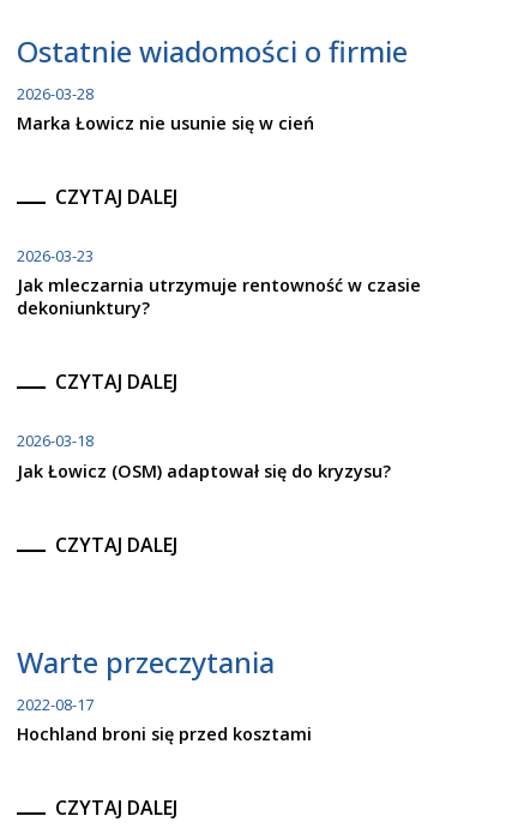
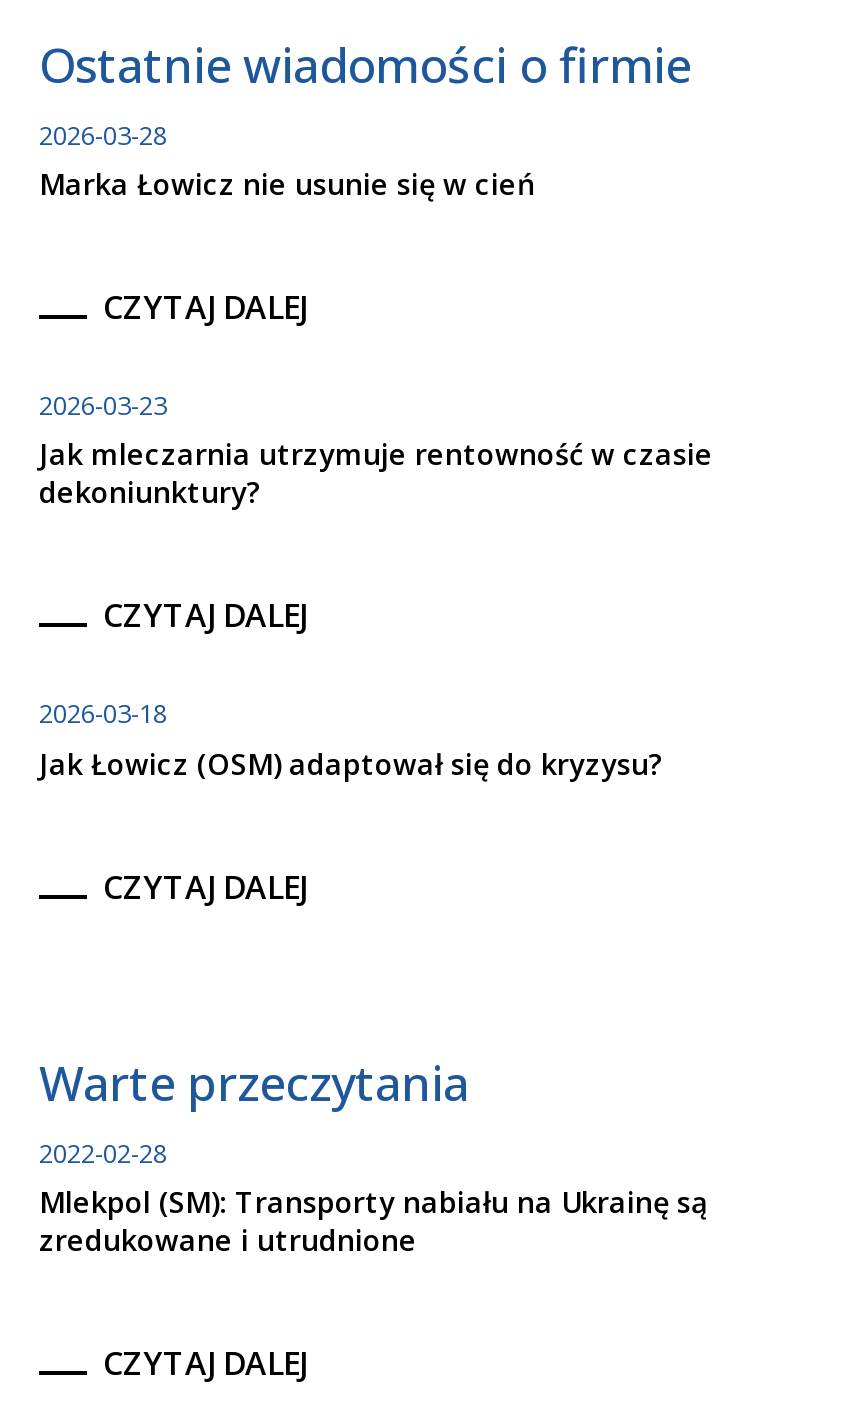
- 2022-08-17
- Hochland broni się przed kosztami
+ 2022-02-28
+ Mlekpol (SM): Transporty nabiału na Ukrainę są
+ zredukowane i utrudnione
